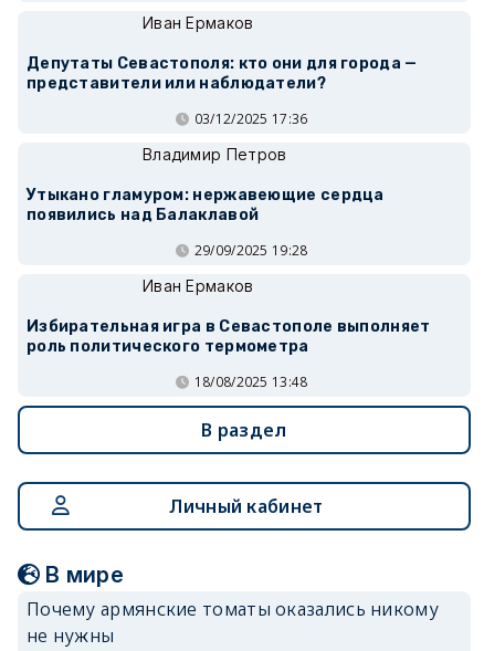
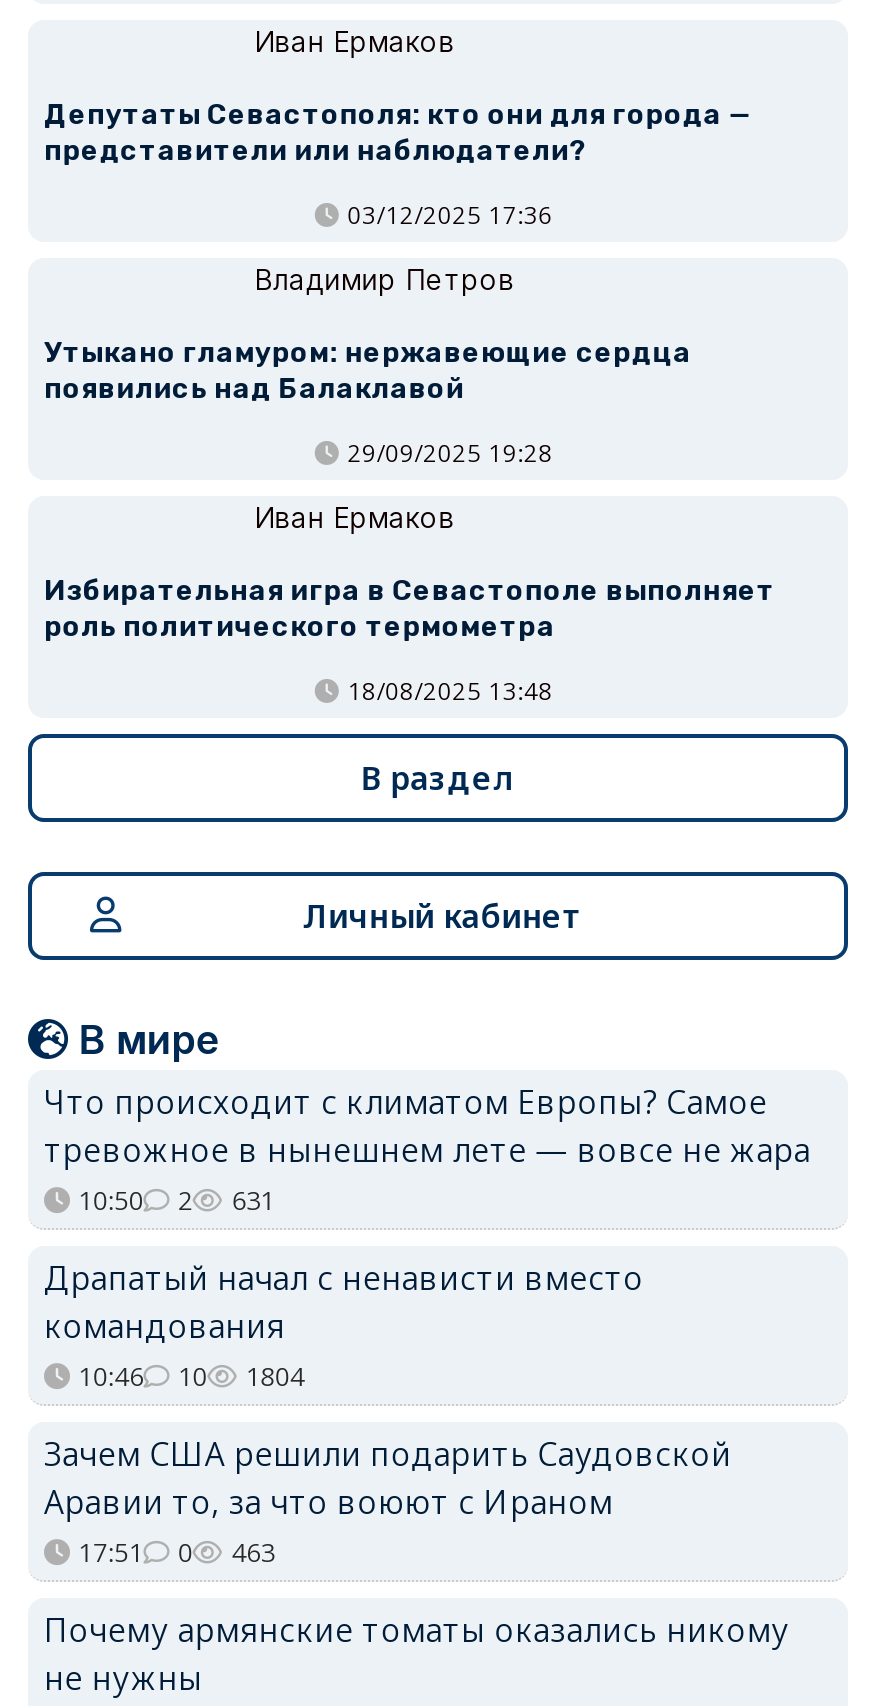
+ Что происходит с климатом Европы? Самое
+ тревожное в нынешнем лете — вовсе не жара
+ 10:50
+ 2
+ 631
+ Драпатый начал с ненависти вместо
+ командования
+ 10:46
+ 10
+ 1804
+ Зачем США решили подарить Саудовской
+ Аравии то, за что воюют с Ираном
+ 17:51
+ 0
+ 463
